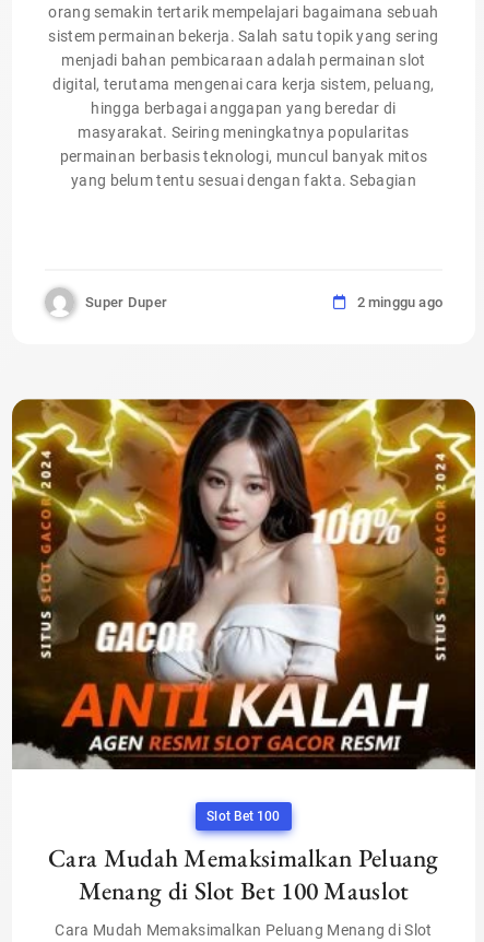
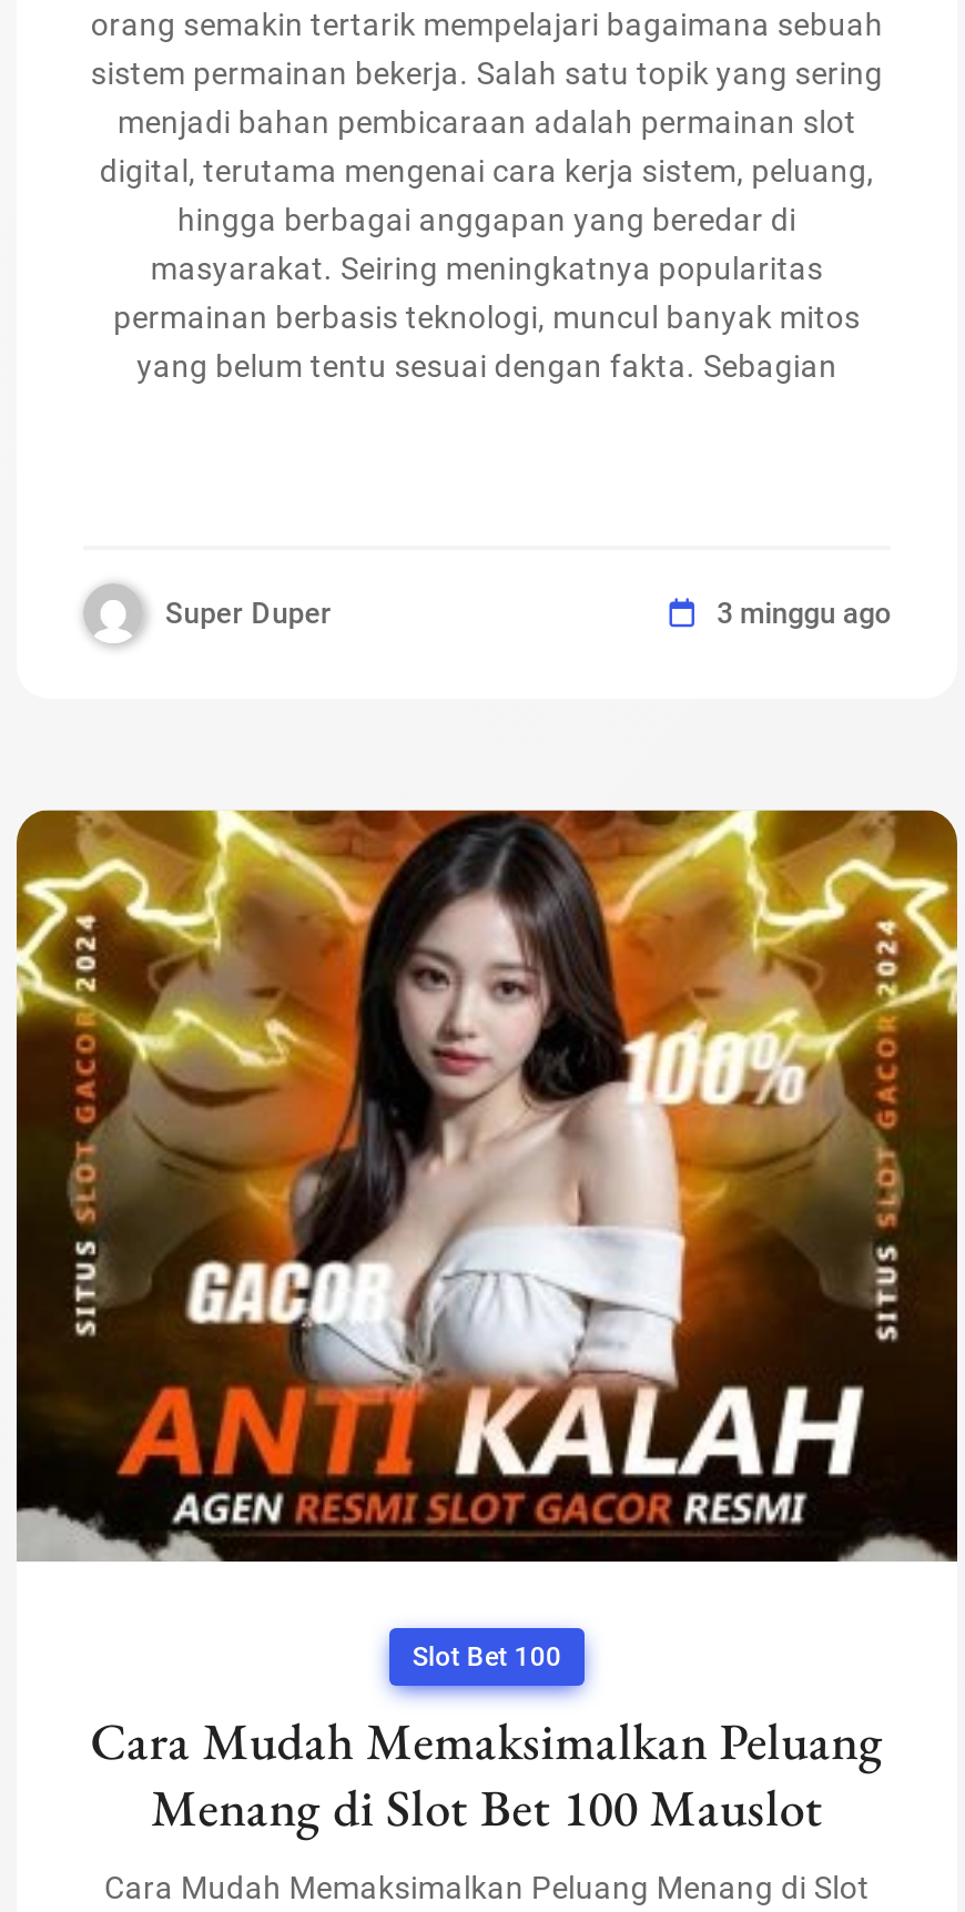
- 2 minggu ago
+ 3 minggu ago
